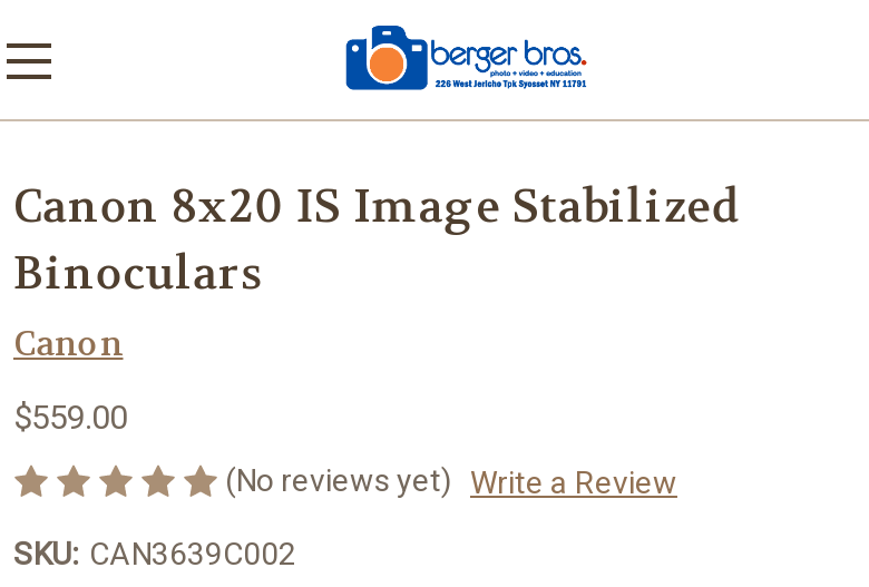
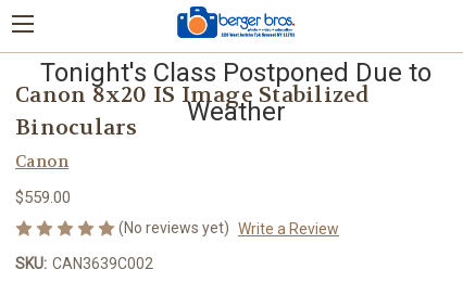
+ Tonight's Class Postponed Due to
+ Weather
